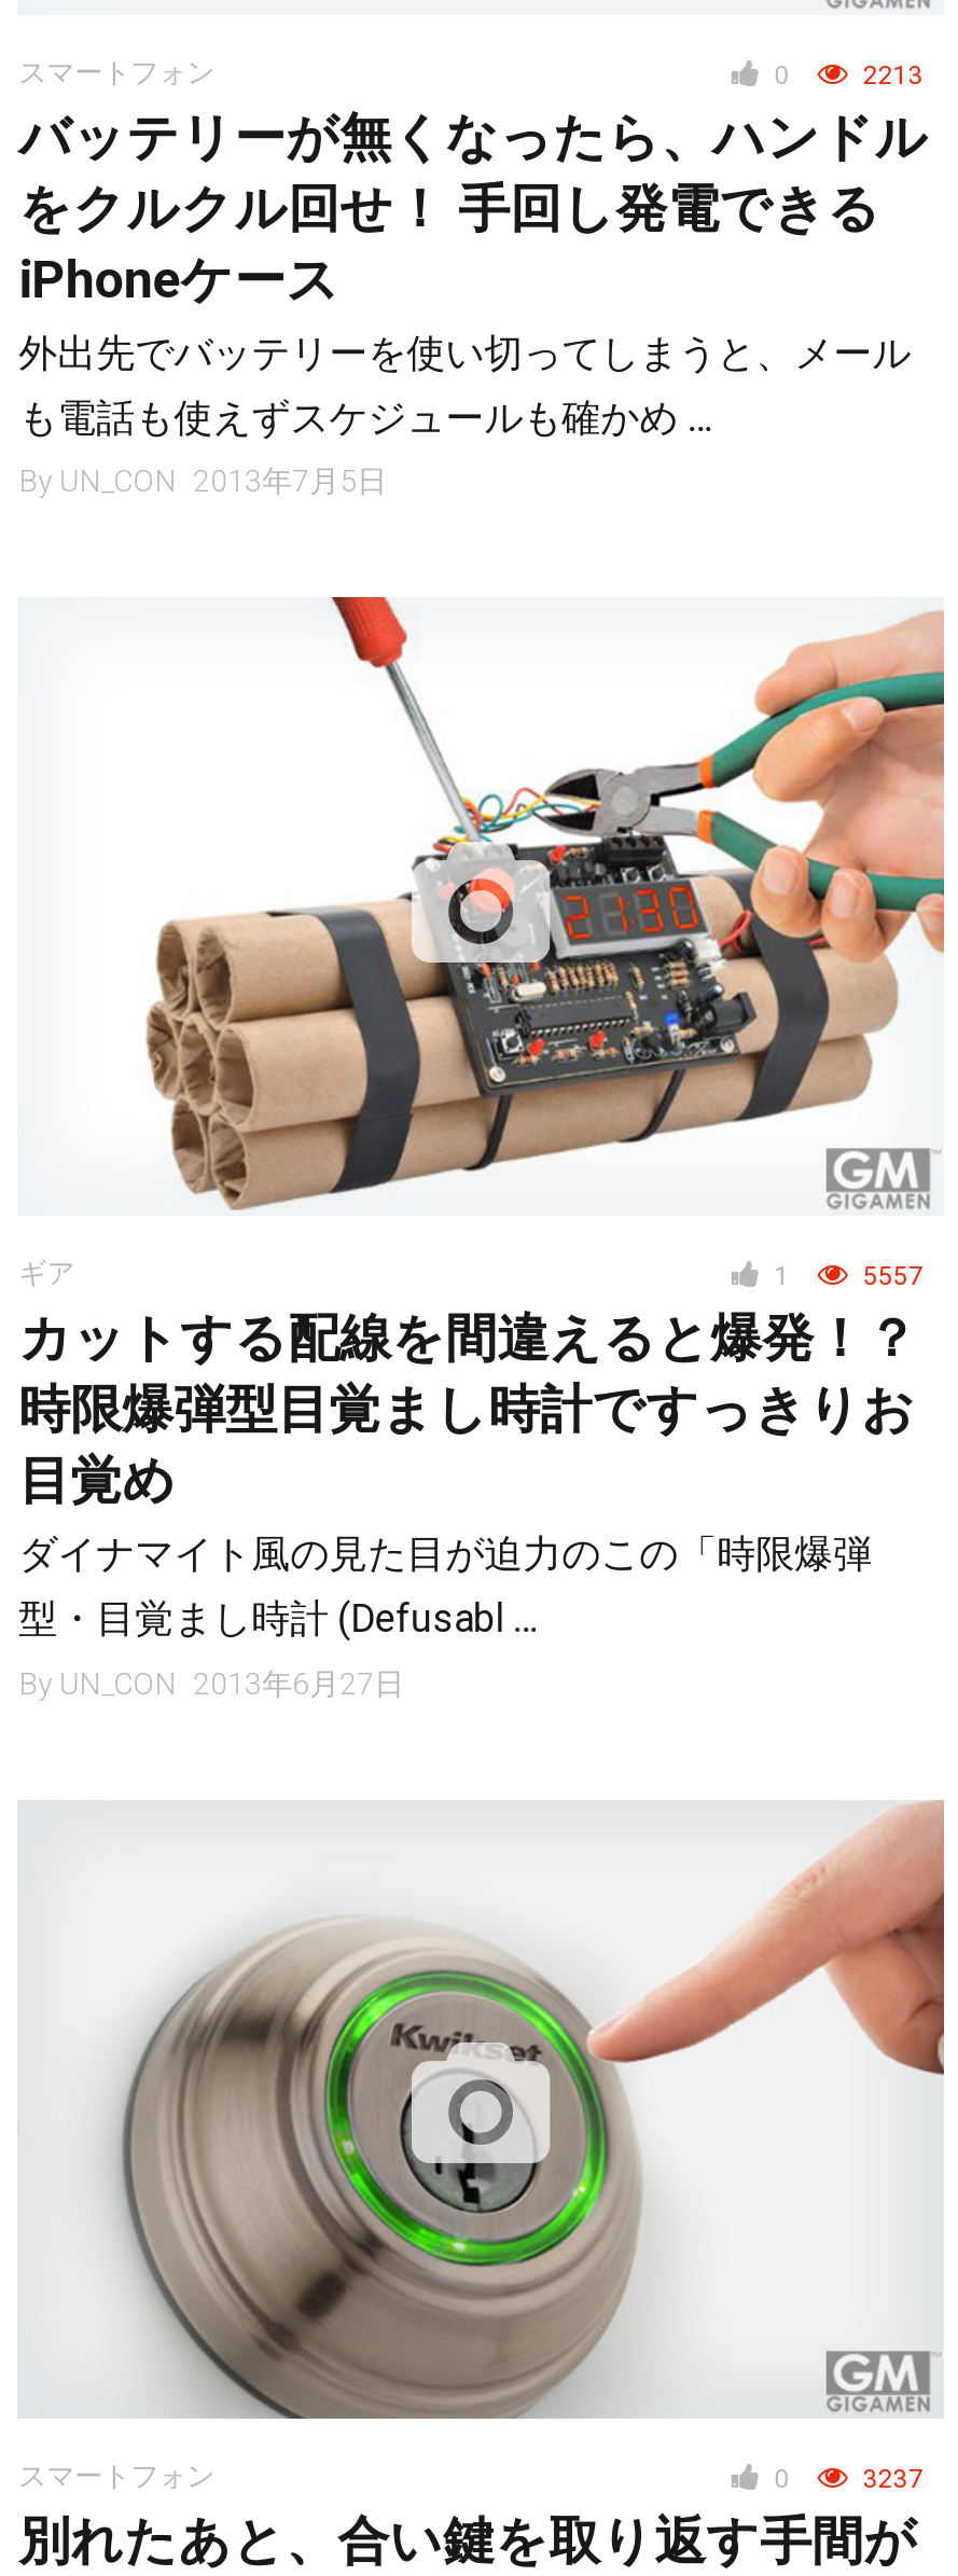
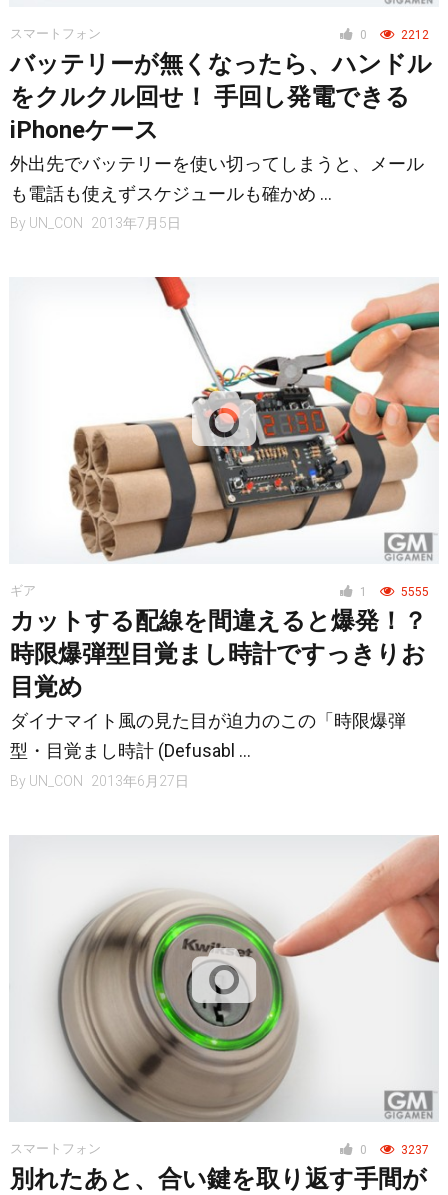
- 2213
+ 2212

- 5557
+ 5555
